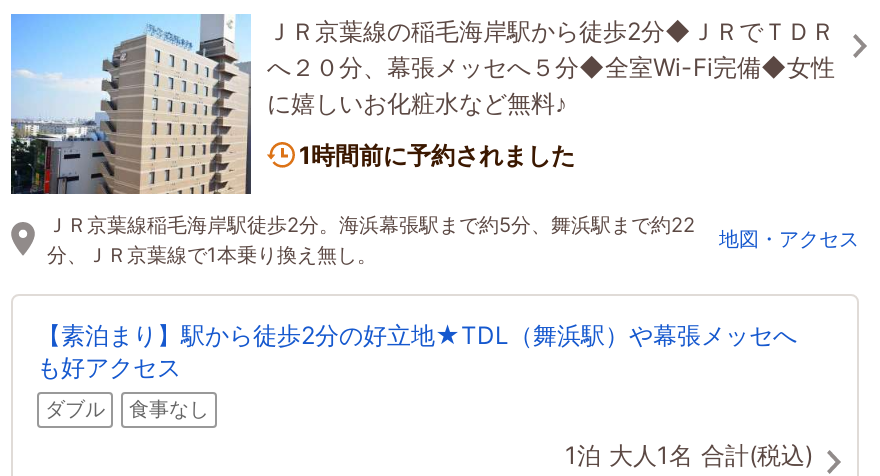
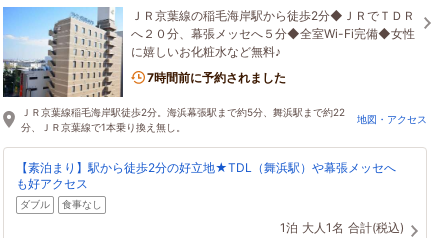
- 1時間前に予約されました
+ 7時間前に予約されました
